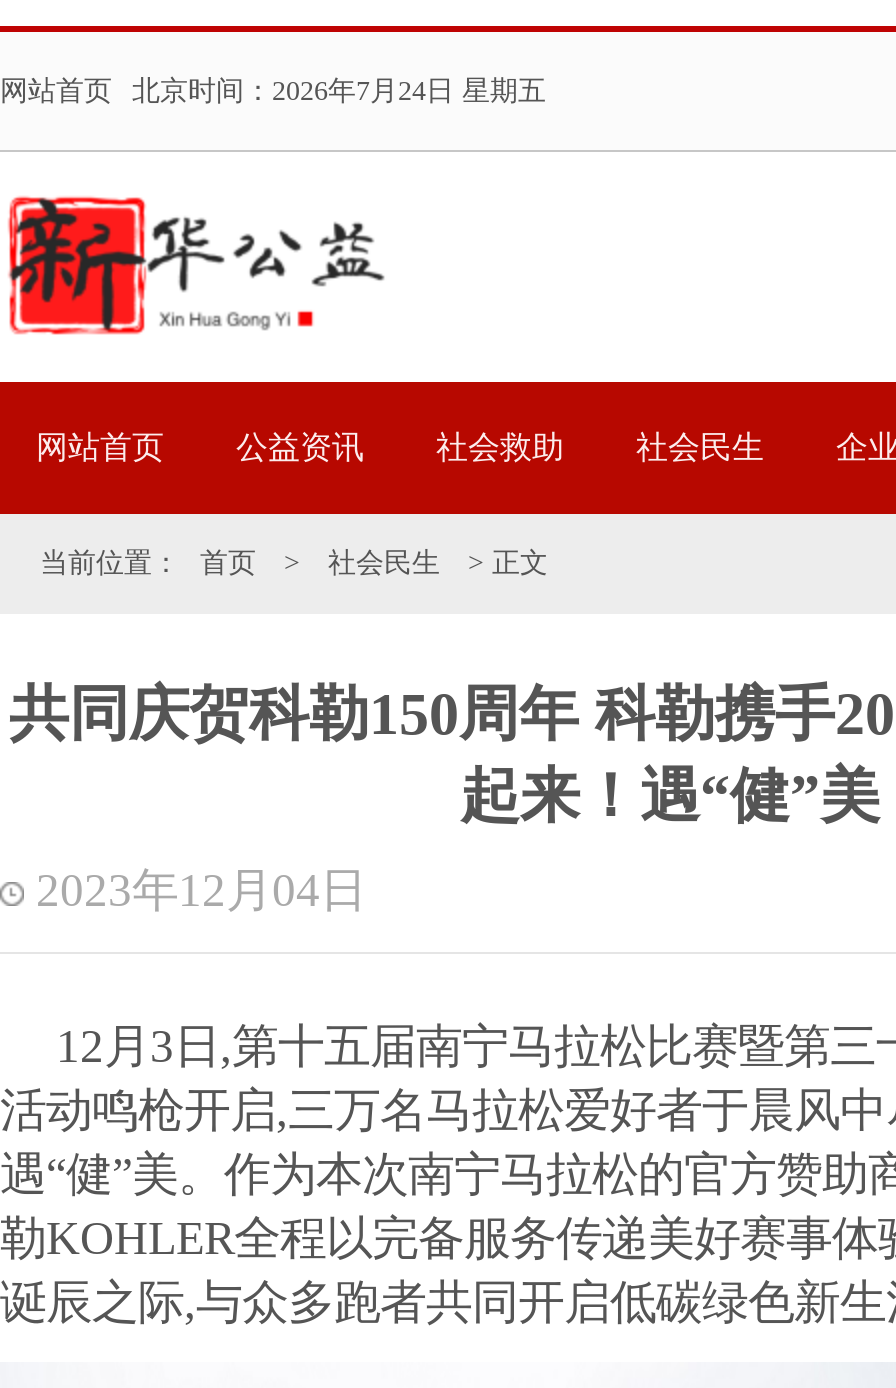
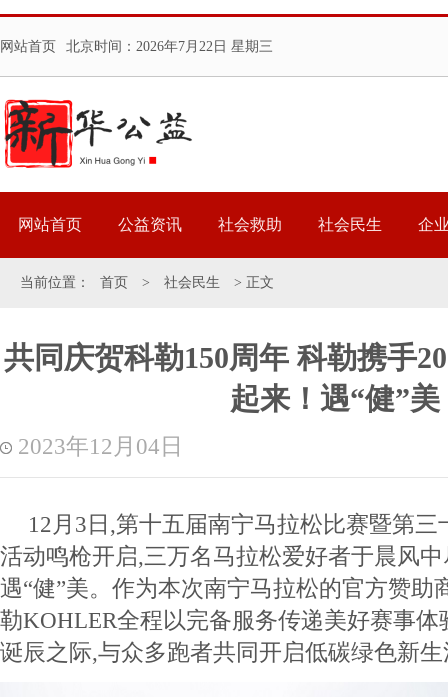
- 北京时间：2026年7月24日 星期五
+ 北京时间：2026年7月22日 星期三
